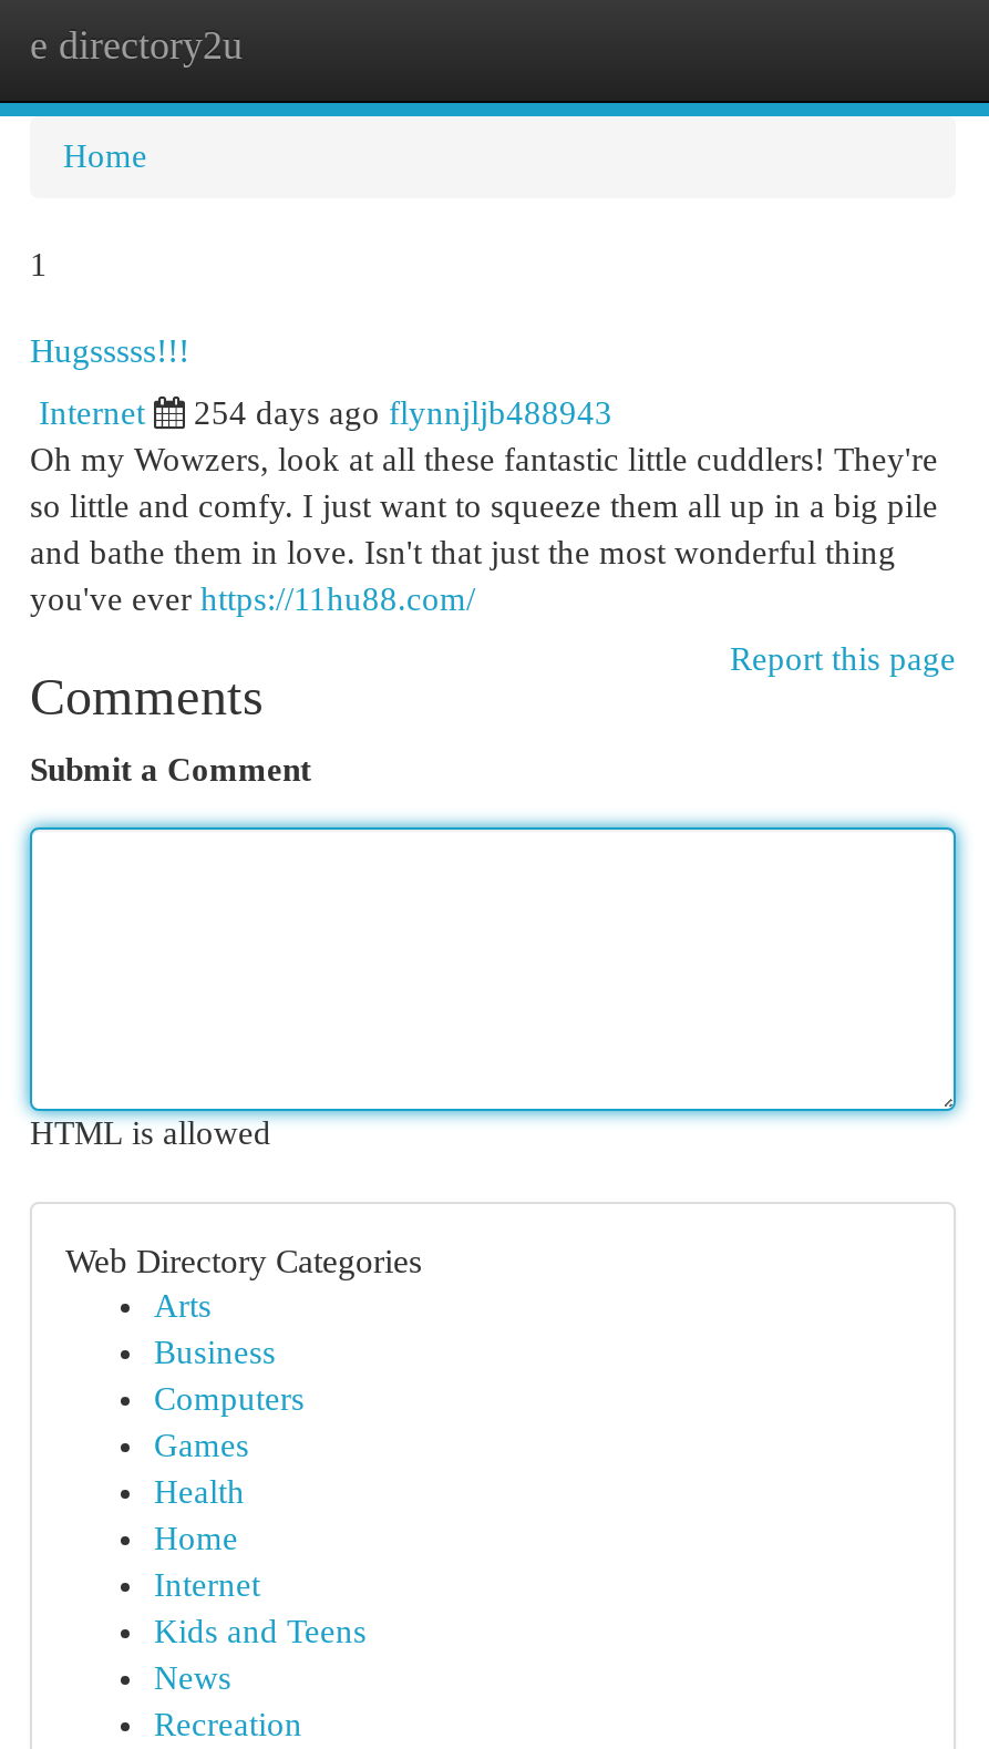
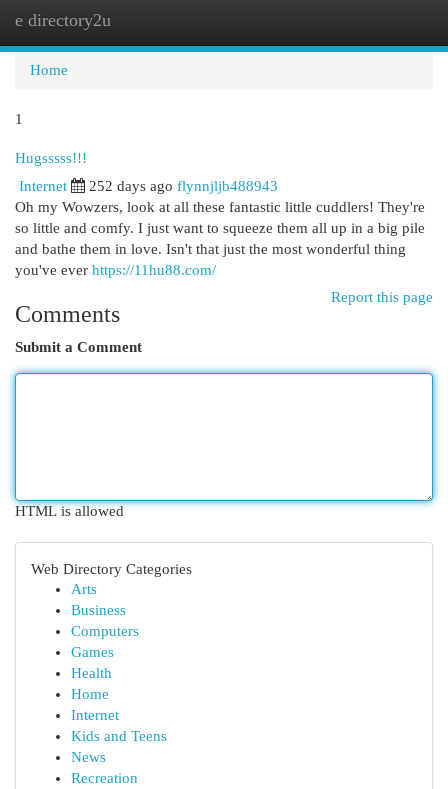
- 254 days ago flynnjljb488943
+ 252 days ago flynnjljb488943
